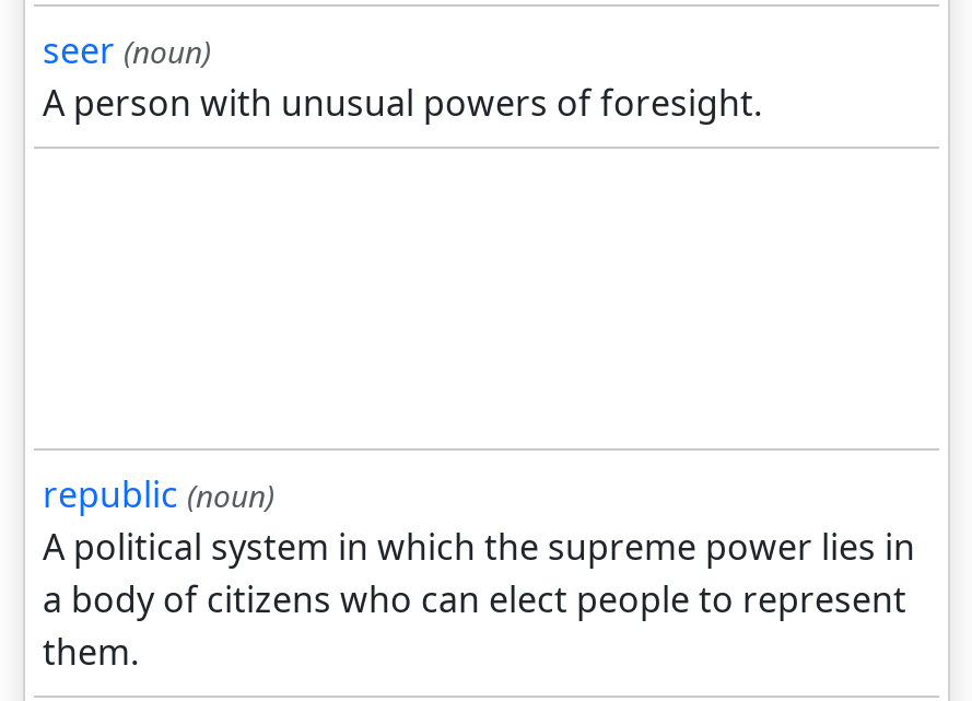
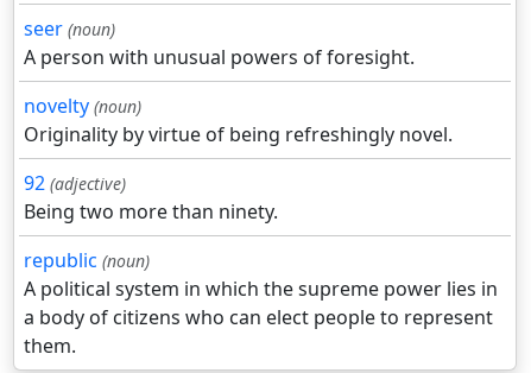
+ novelty (noun)
+ Originality by virtue of being refreshingly novel.
+ 92 (adjective)
+ Being two more than ninety.
